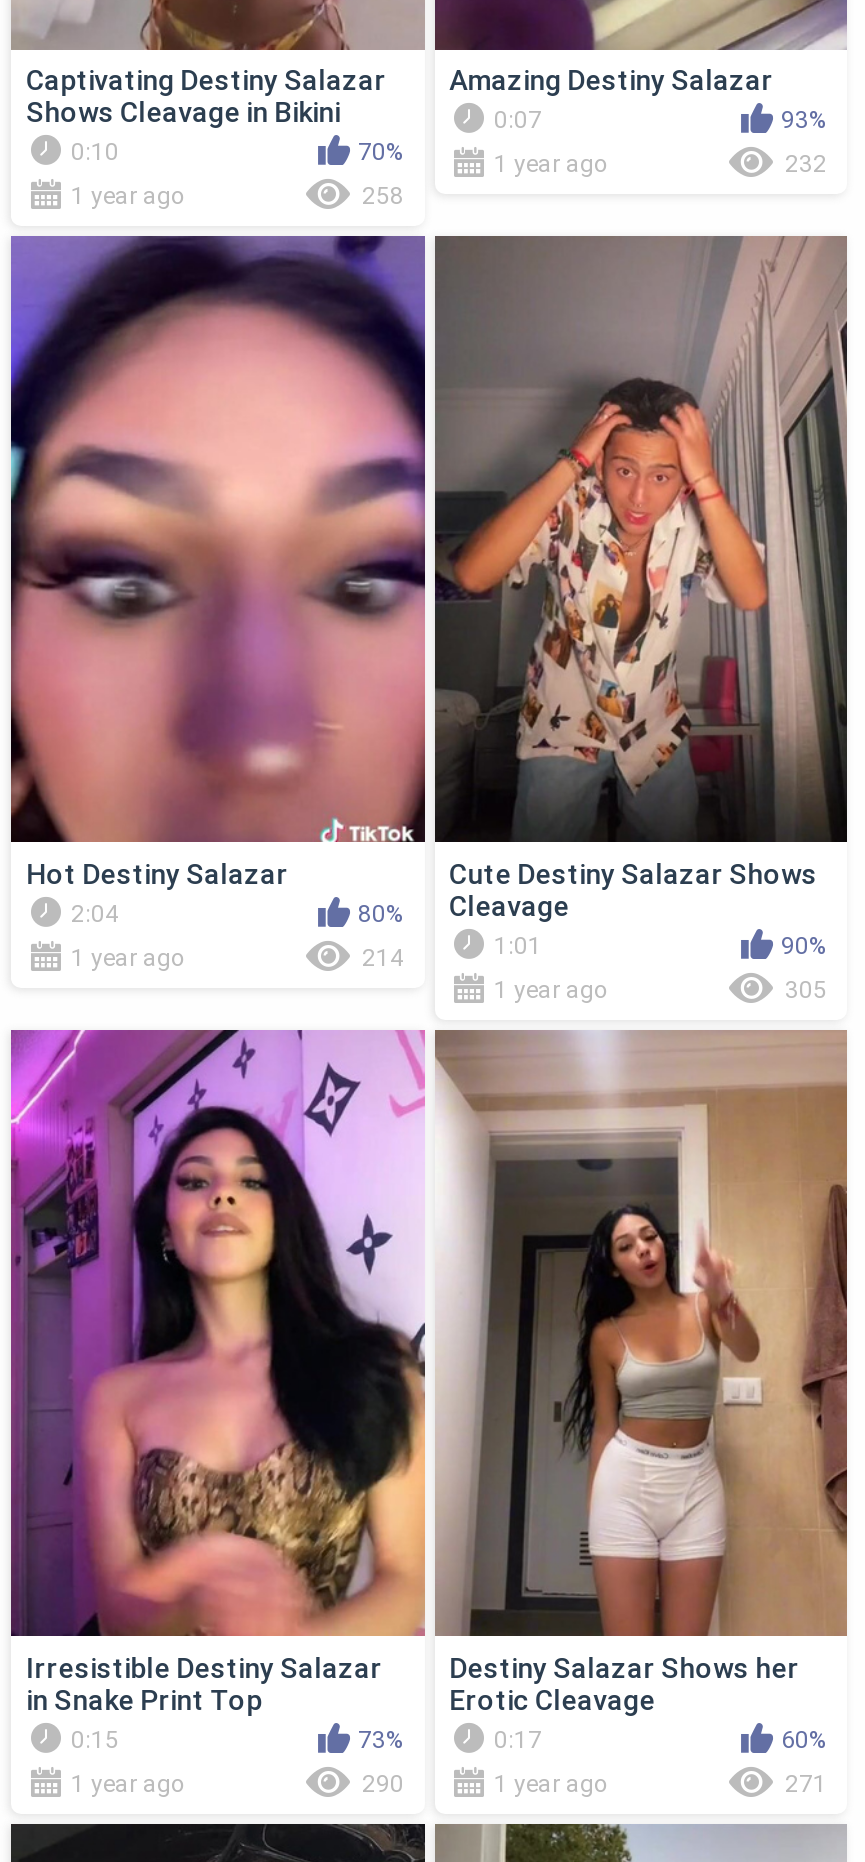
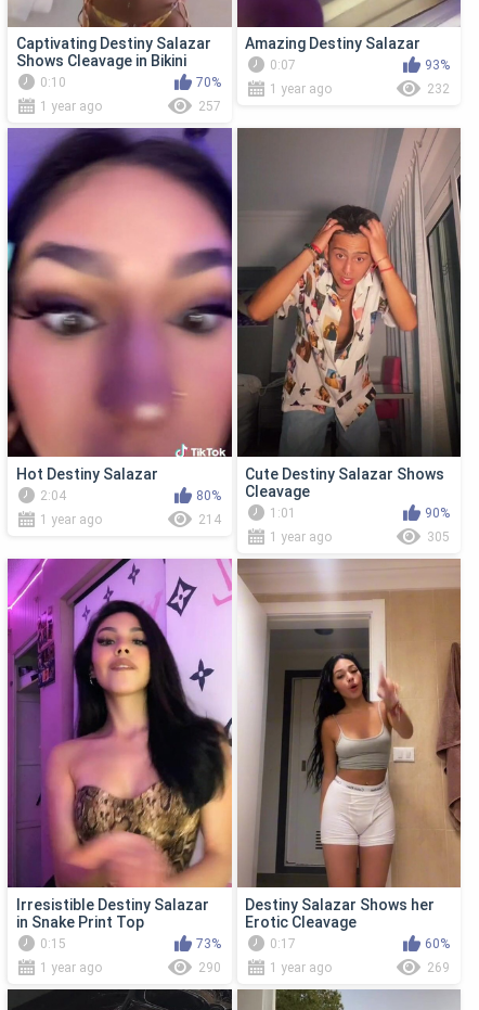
- 258
+ 257

- 271
+ 269
